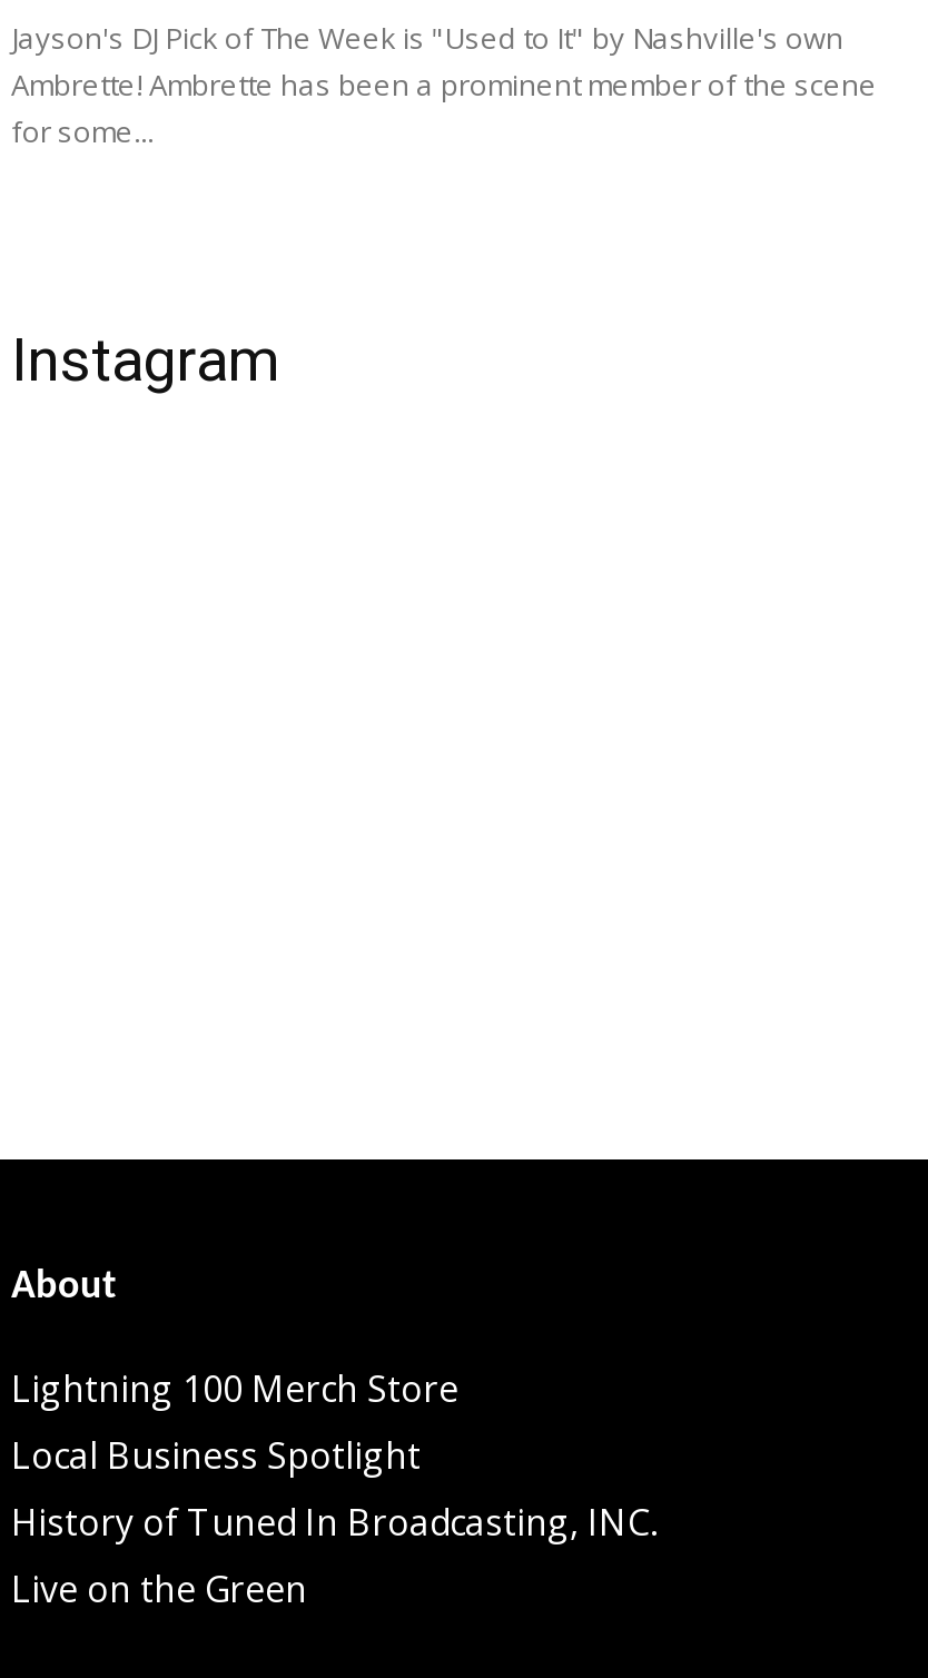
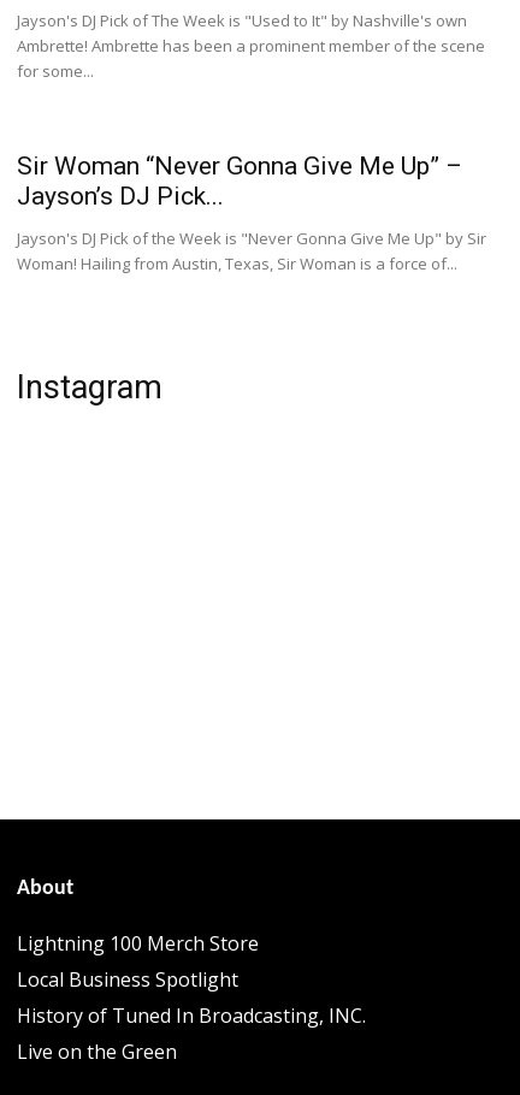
+ Sir Woman “Never Gonna Give Me Up” –
+ Jayson’s DJ Pick...
+ Jayson's DJ Pick of the Week is "Never Gonna Give Me Up" by Sir
+ Woman! Hailing from Austin, Texas, Sir Woman is a force of...
